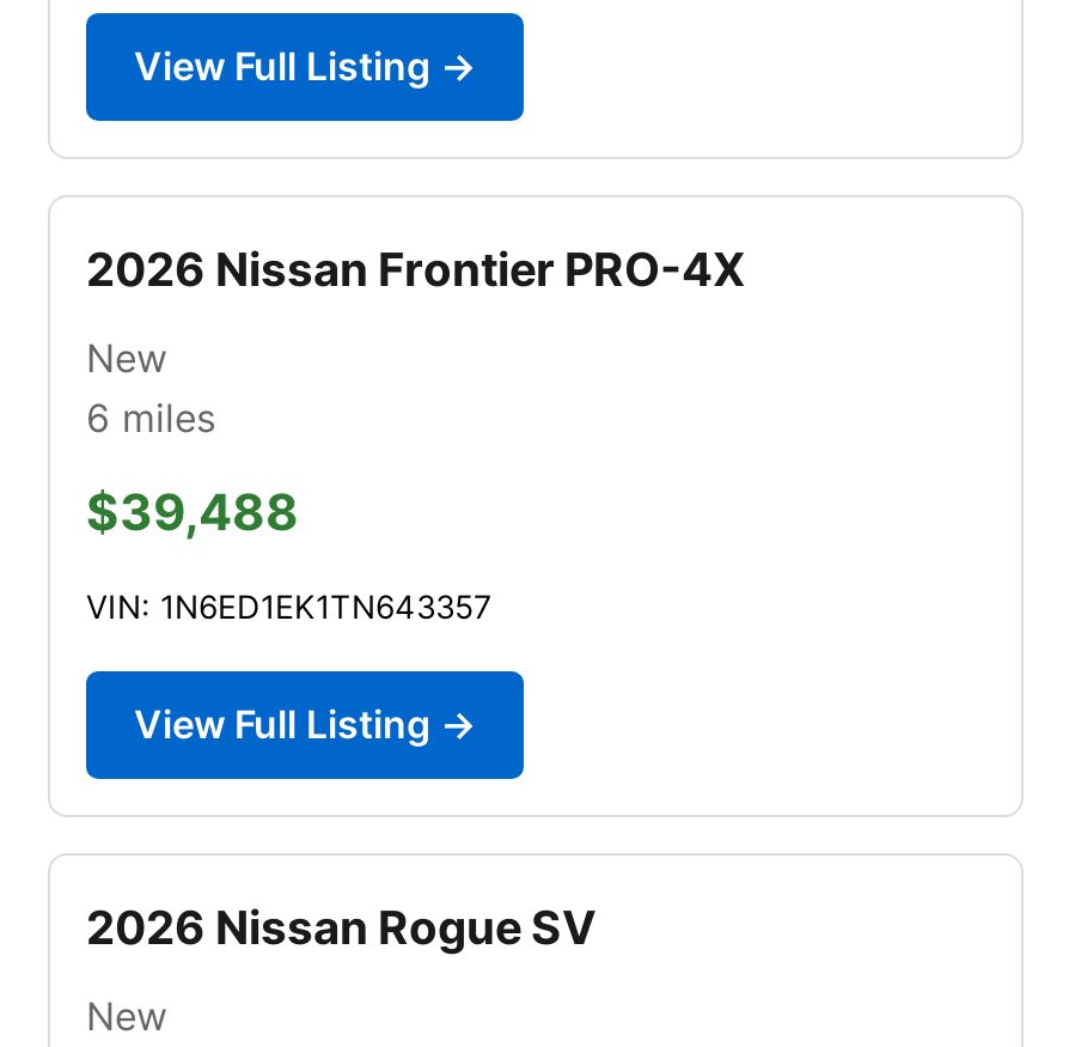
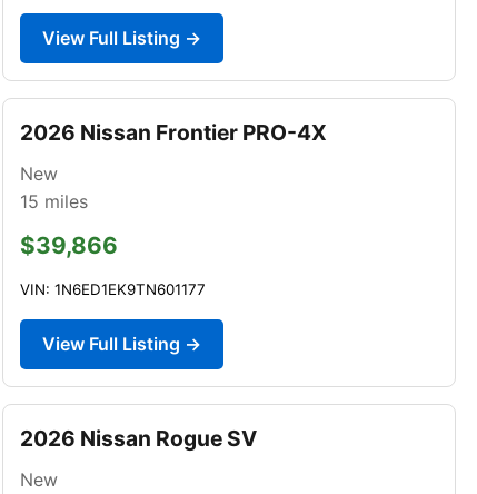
- 6 miles
+ 15 miles

- $39,488
+ $39,866

- VIN: 1N6ED1EK1TN643357
+ VIN: 1N6ED1EK9TN601177
